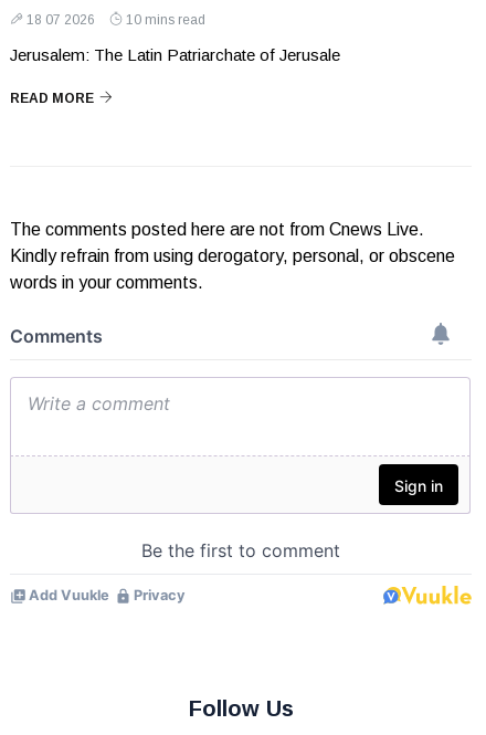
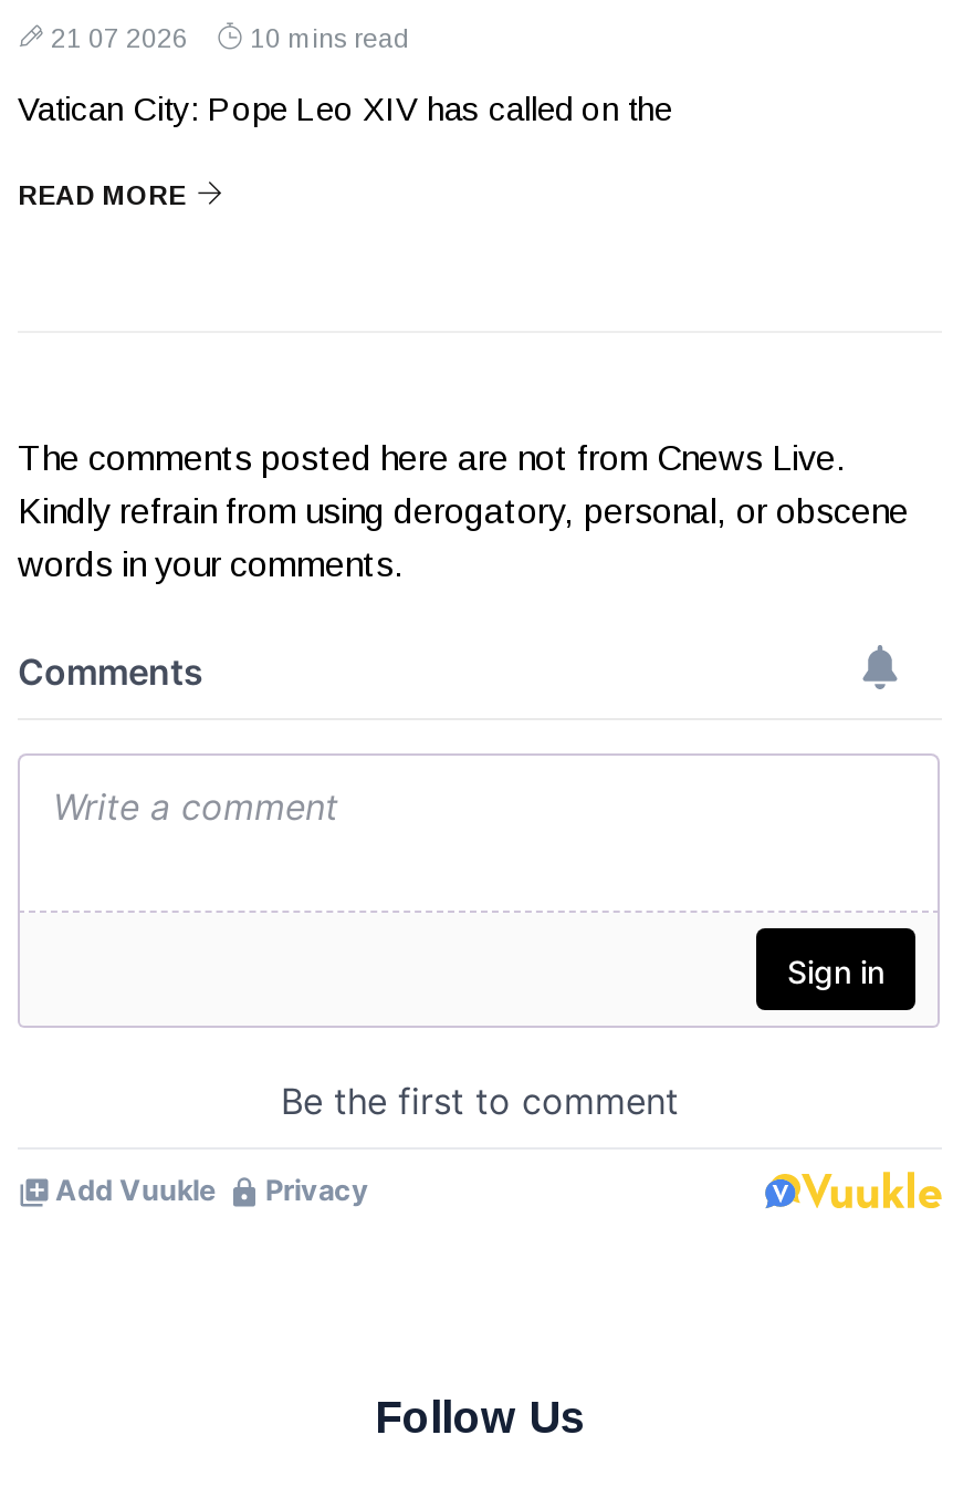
- 18 07 2026
+ 21 07 2026

- Jerusalem: The Latin Patriarchate of Jerusale
+ Vatican City: Pope Leo XIV has called on the
